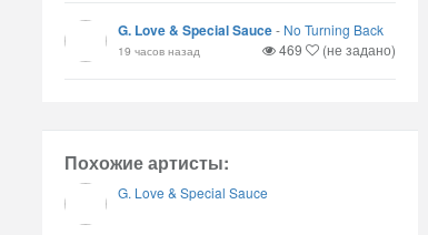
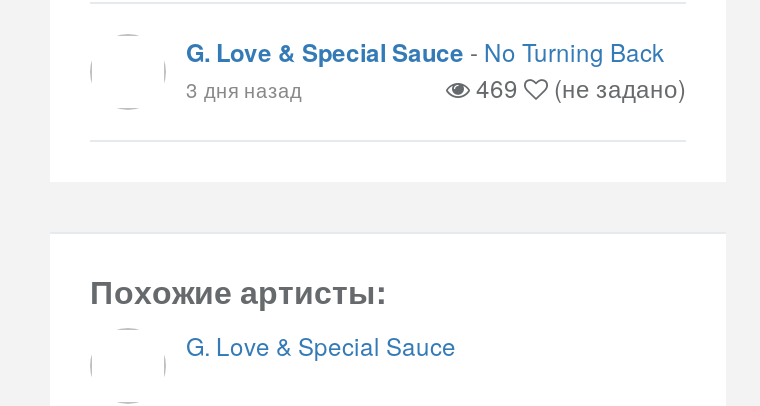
- 19 часов назад
+ 3 дня назад
